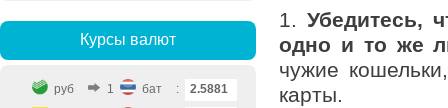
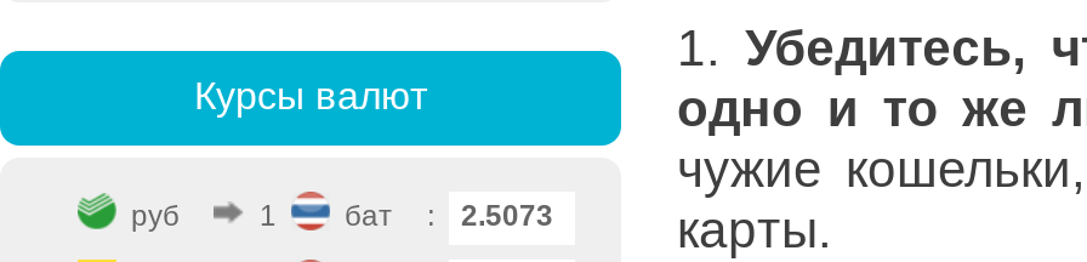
- 2.5881
+ 2.5073
